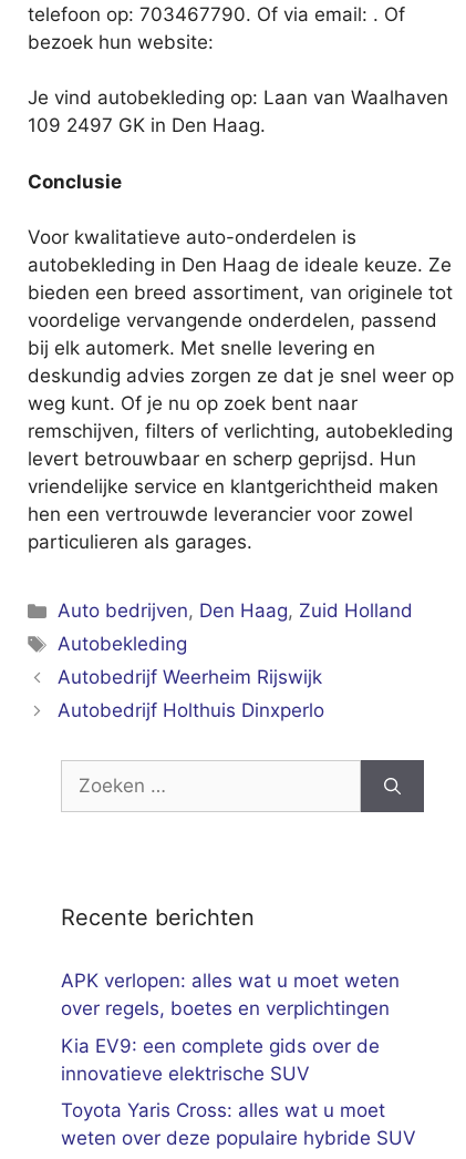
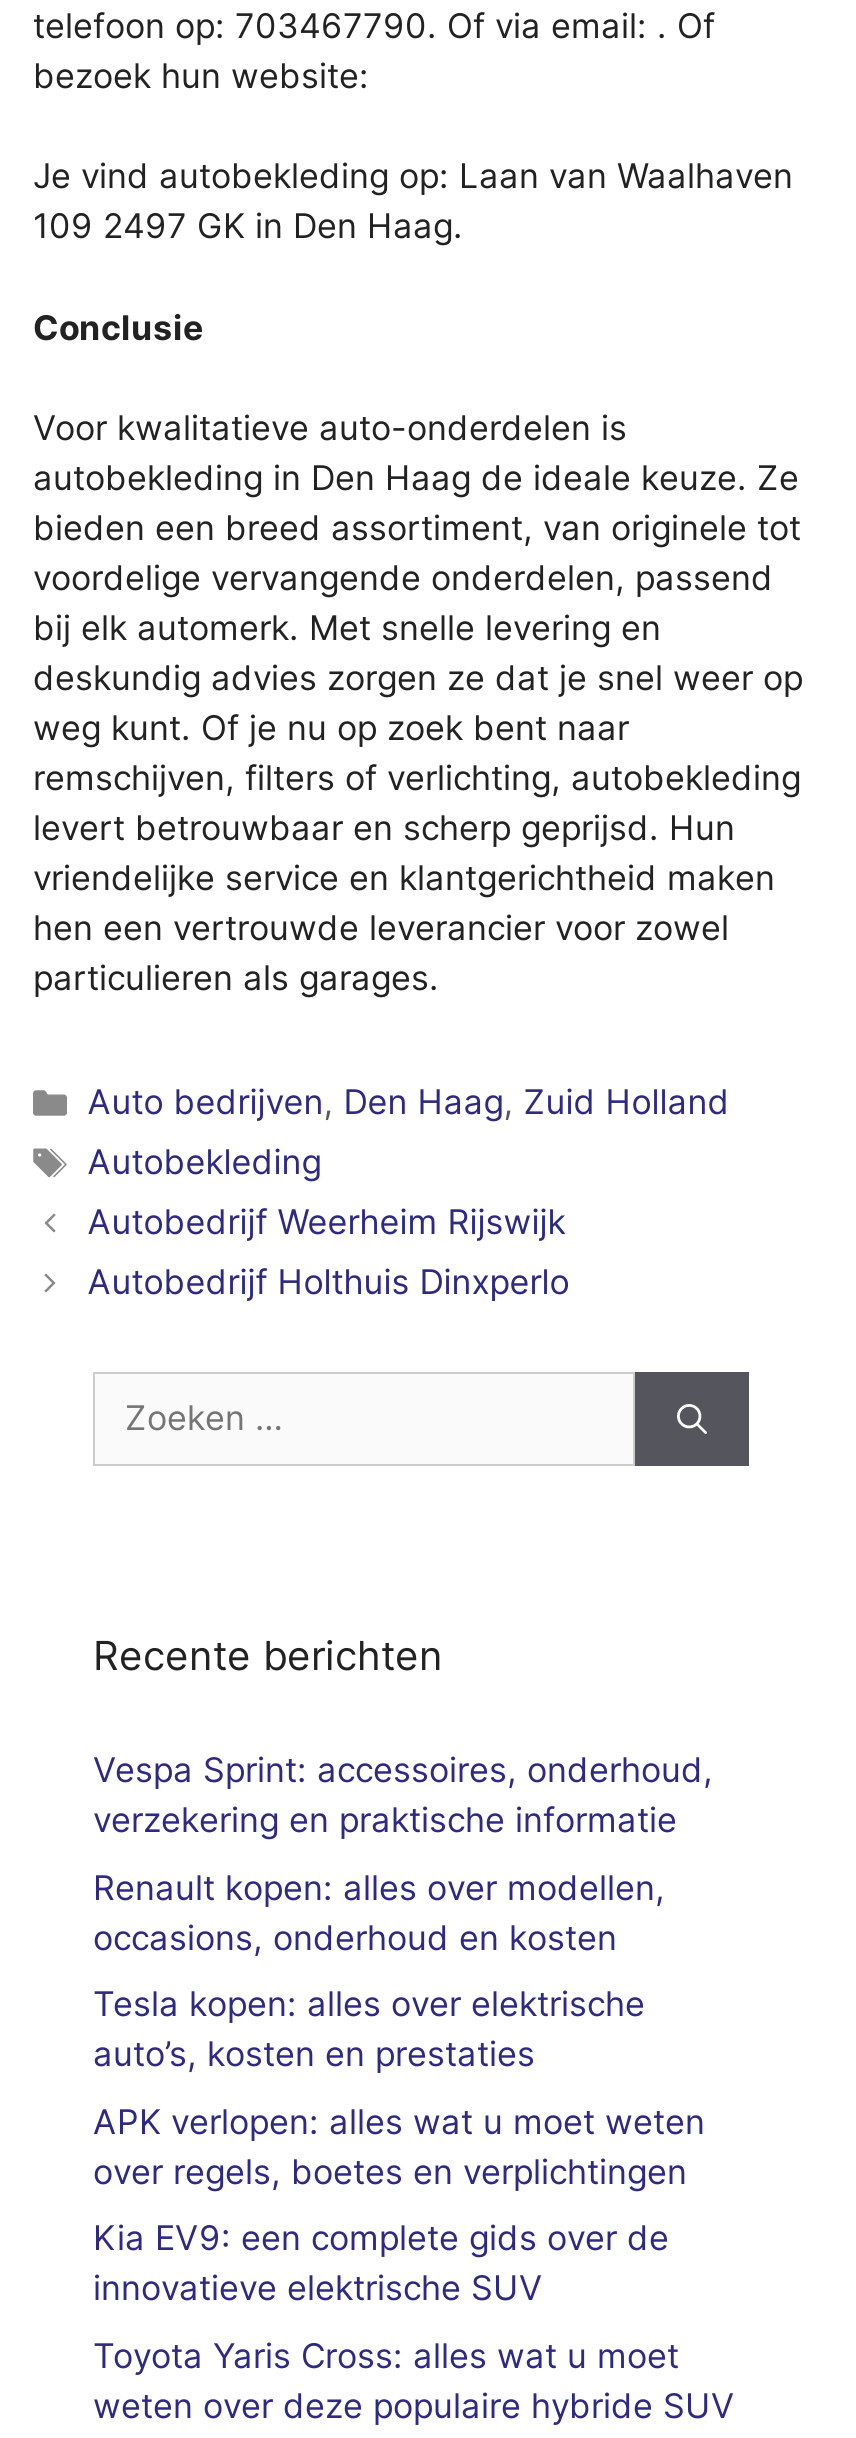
+ Vespa Sprint: accessoires, onderhoud,
+ verzekering en praktische informatie
+ Renault kopen: alles over modellen,
+ occasions, onderhoud en kosten
+ Tesla kopen: alles over elektrische
+ auto’s, kosten en prestaties
